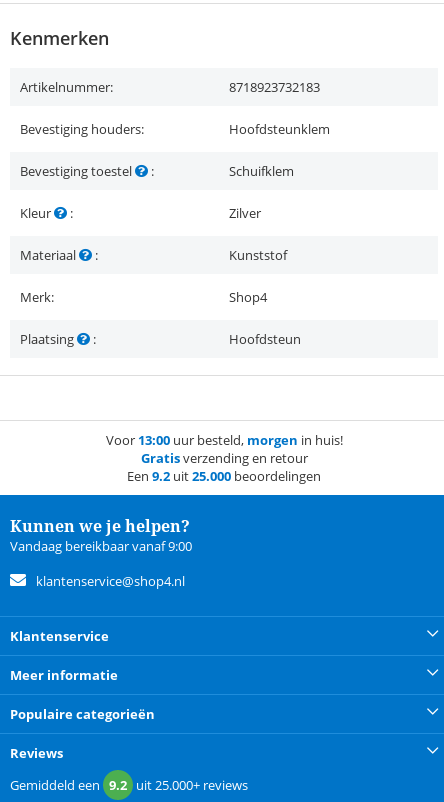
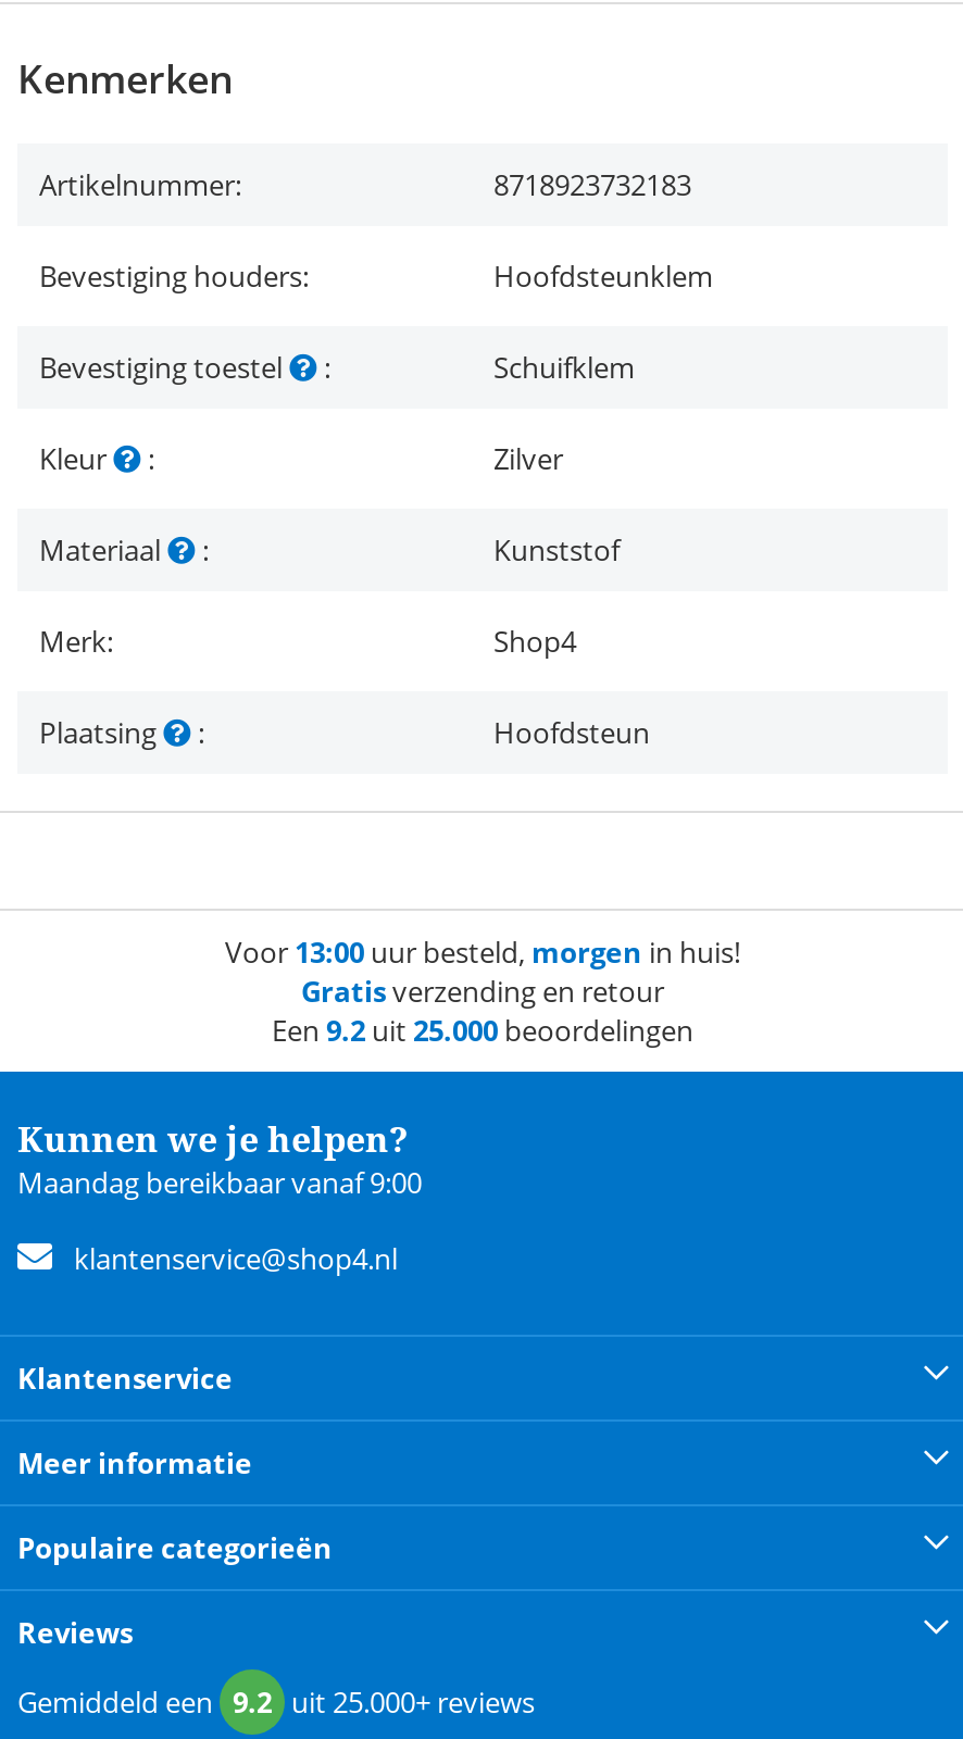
- Vandaag bereikbaar vanaf 9:00
+ Maandag bereikbaar vanaf 9:00
